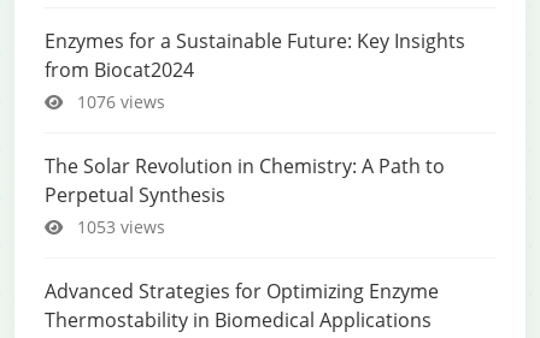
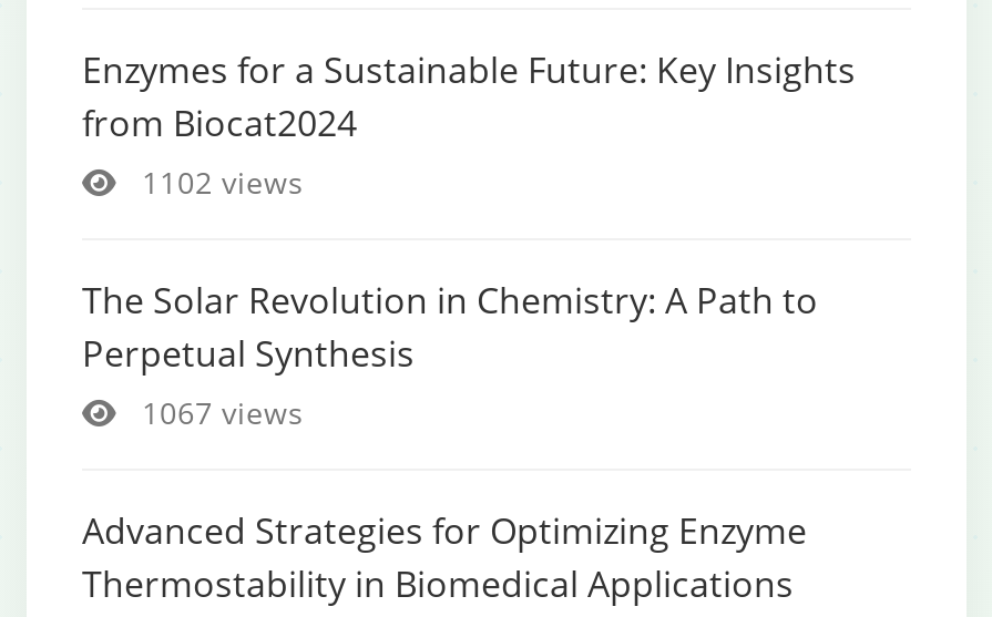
- 1076 views
+ 1102 views

- 1053 views
+ 1067 views
